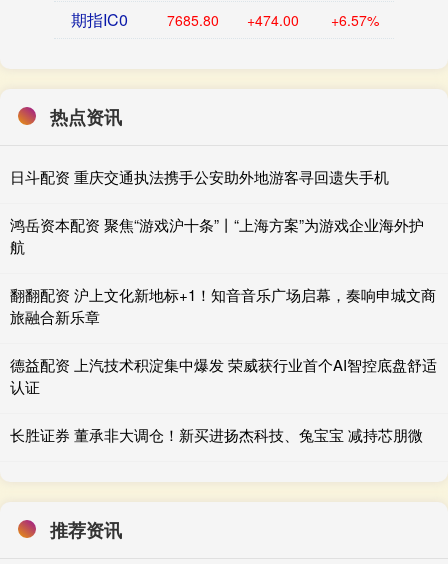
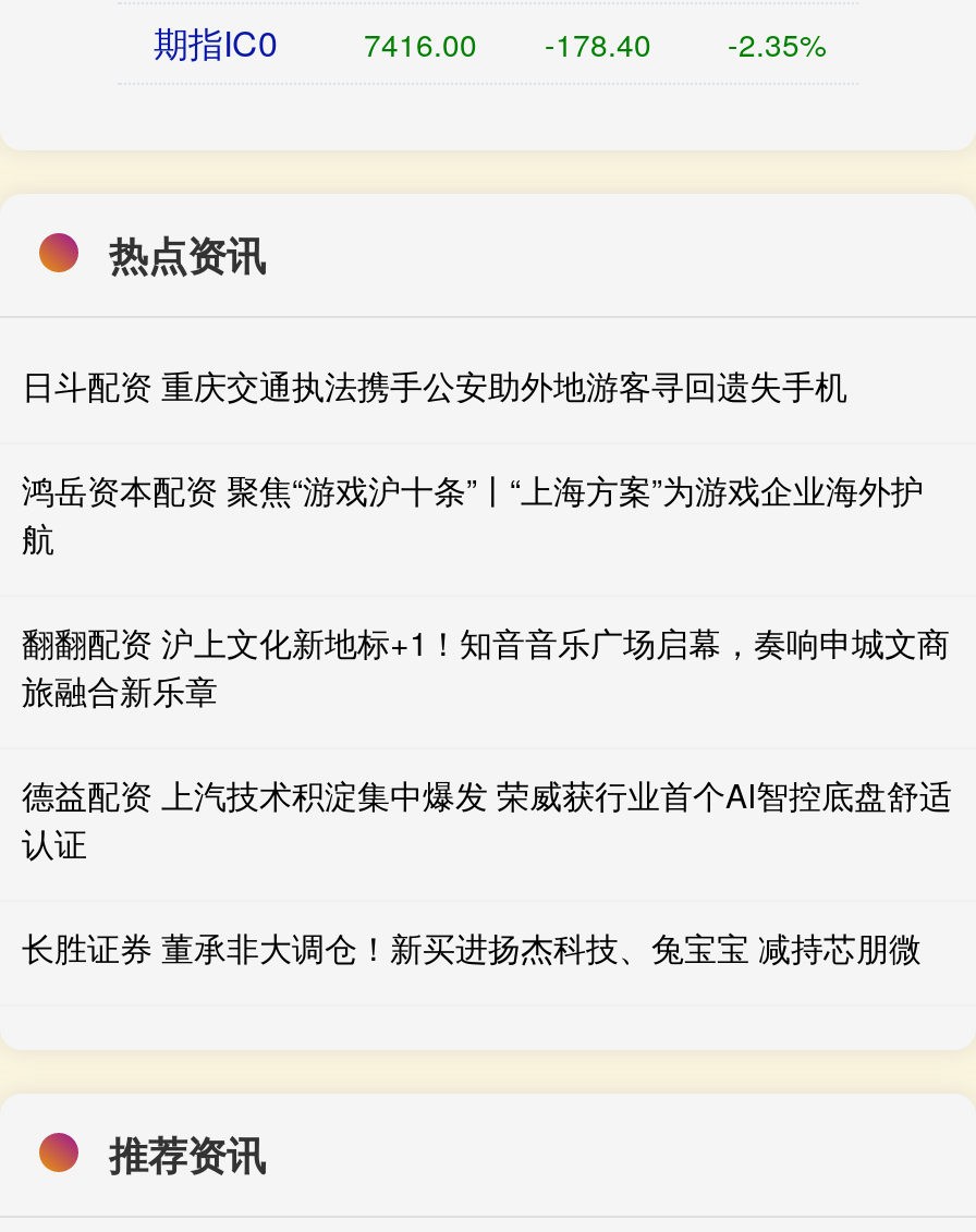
- 7685.80
+ 7416.00

- +474.00
+ -178.40

- +6.57%
+ -2.35%
